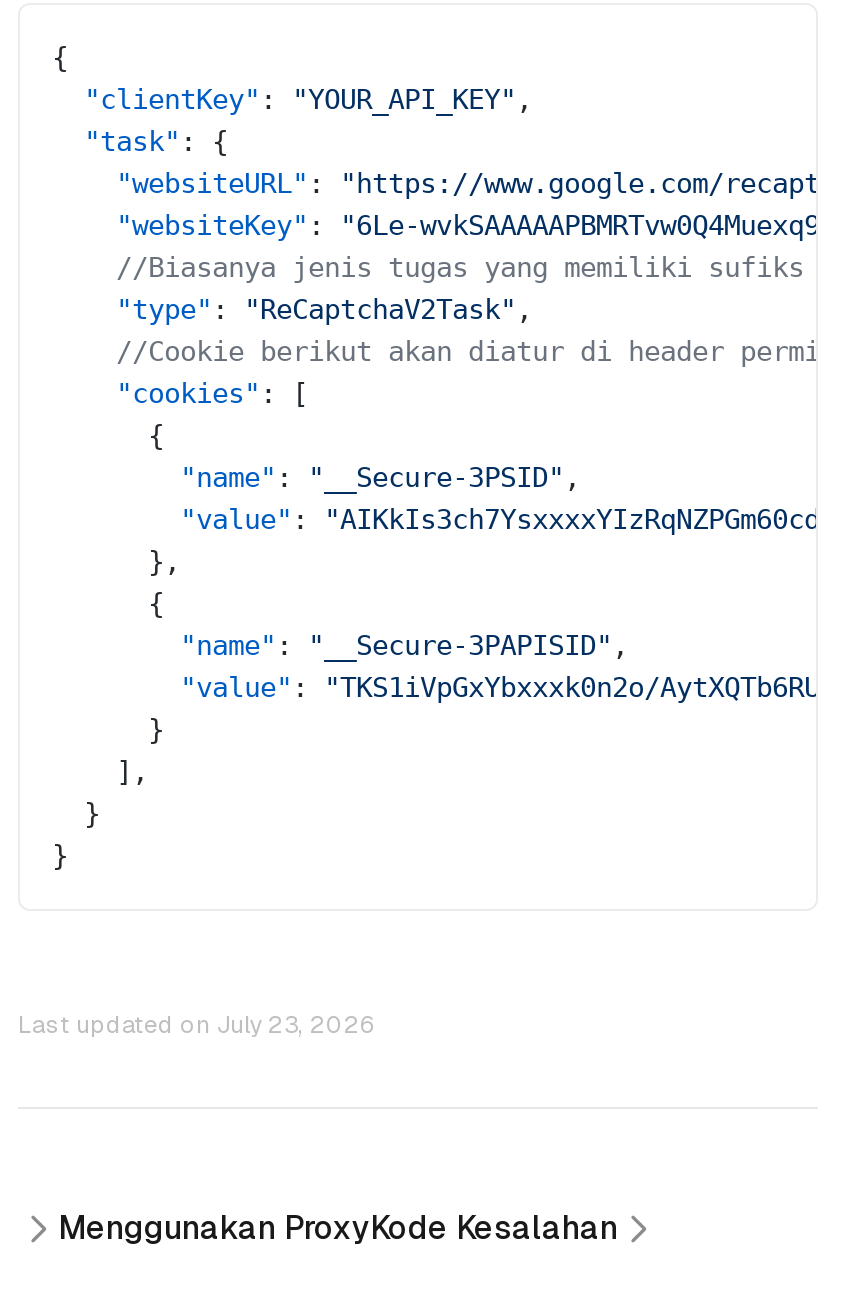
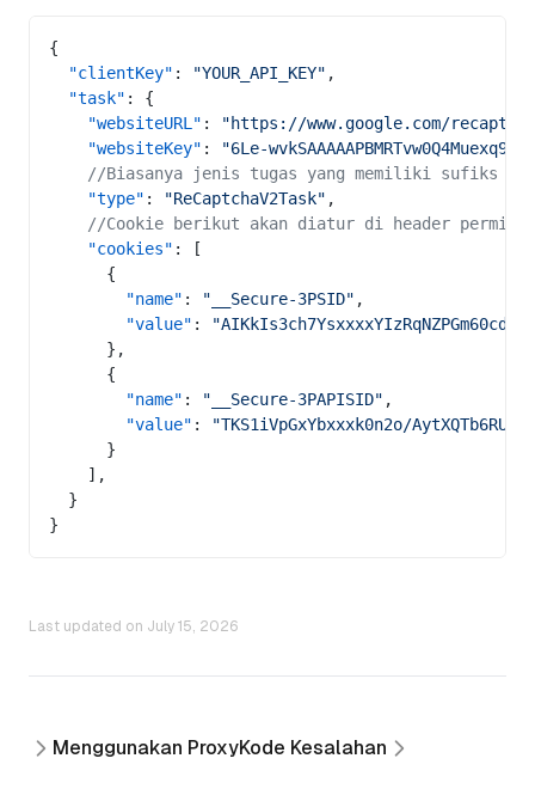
- Last updated on July 23, 2026
+ Last updated on July 15, 2026
